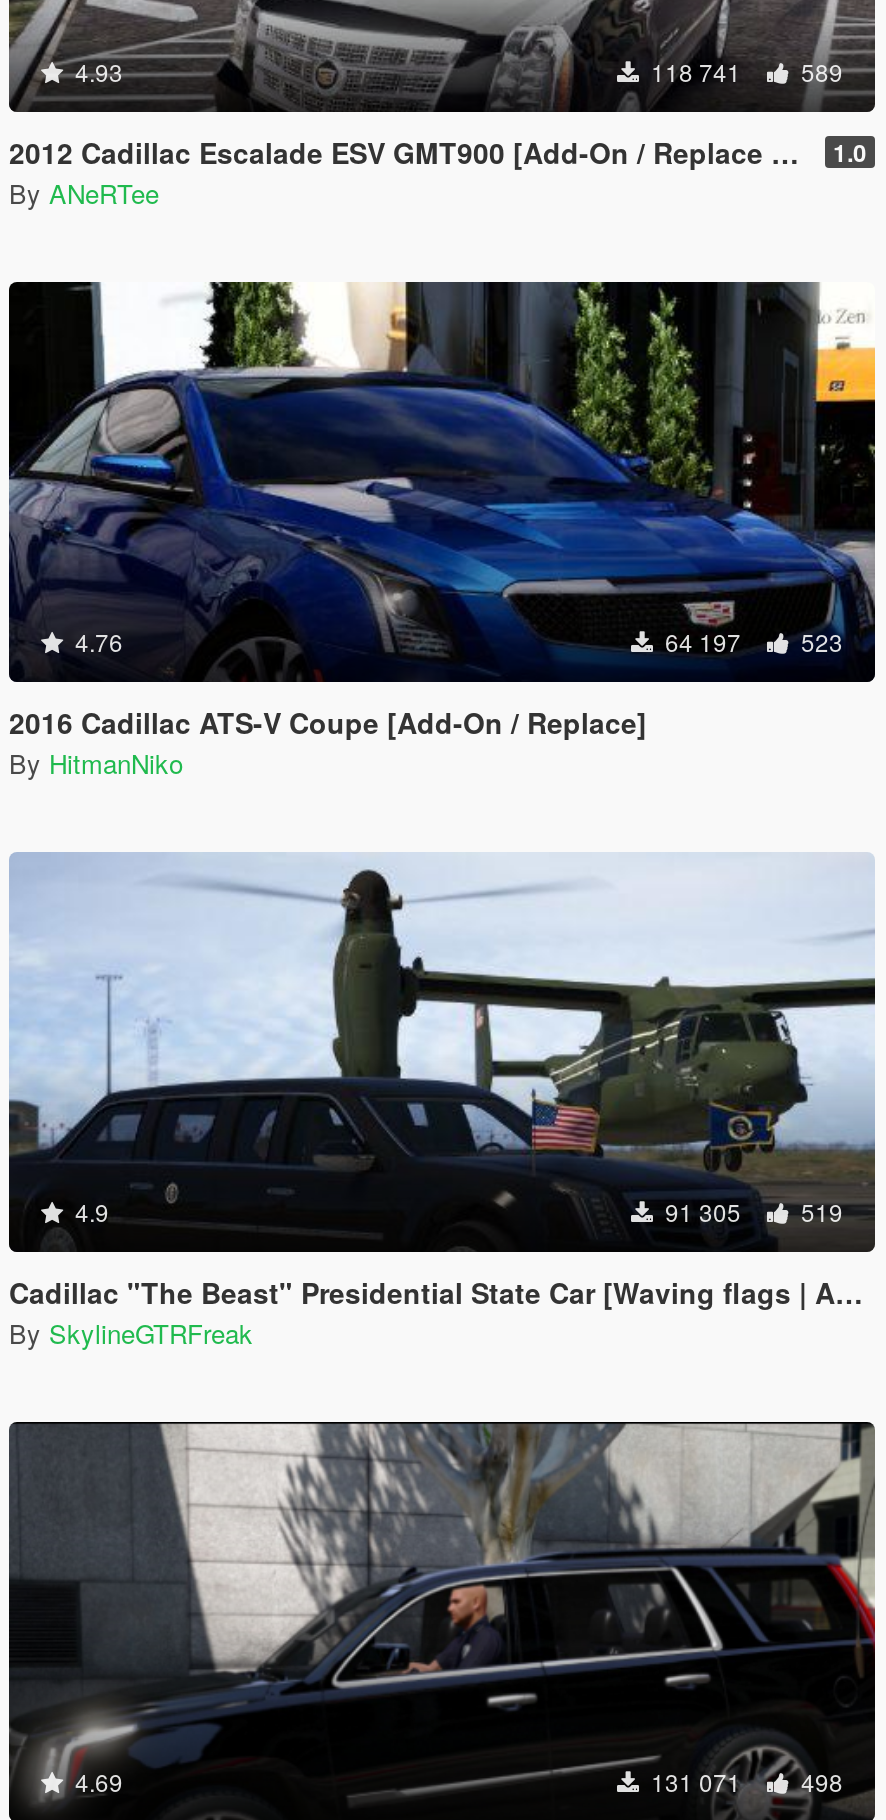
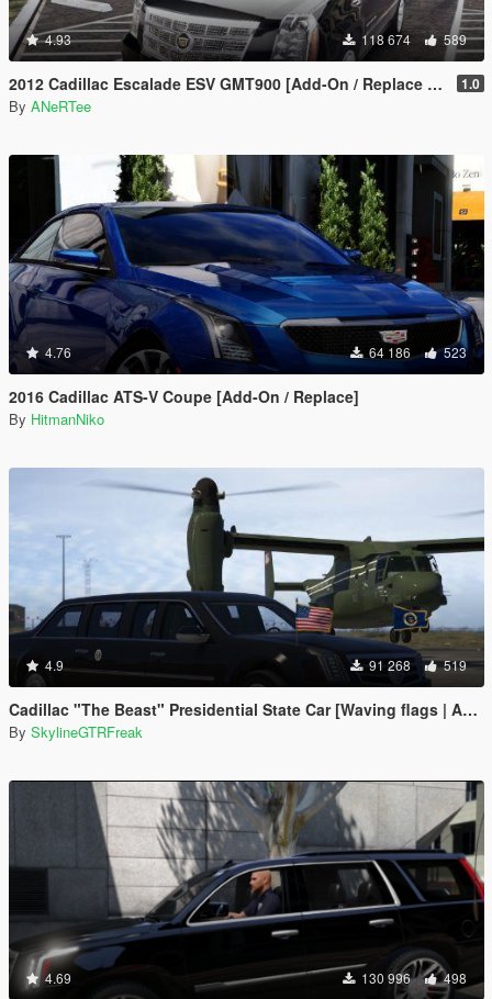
- 118 741 589
+ 118 674 589

- 64 197 523
+ 64 186 523

- 91 305 519
+ 91 268 519

- 131 071 498
+ 130 996 498
